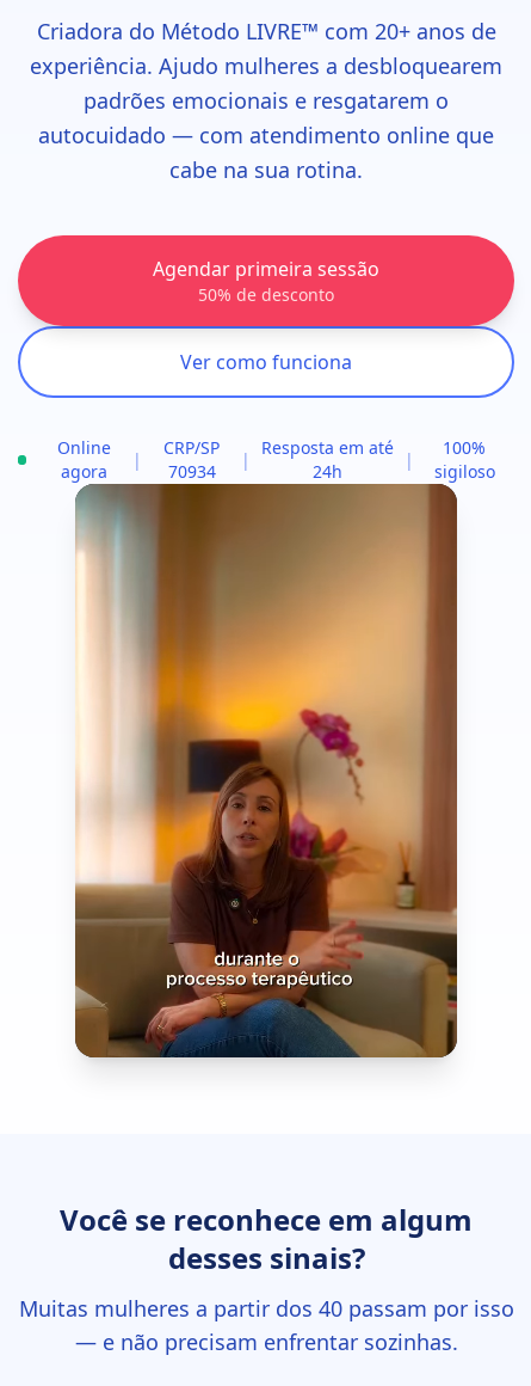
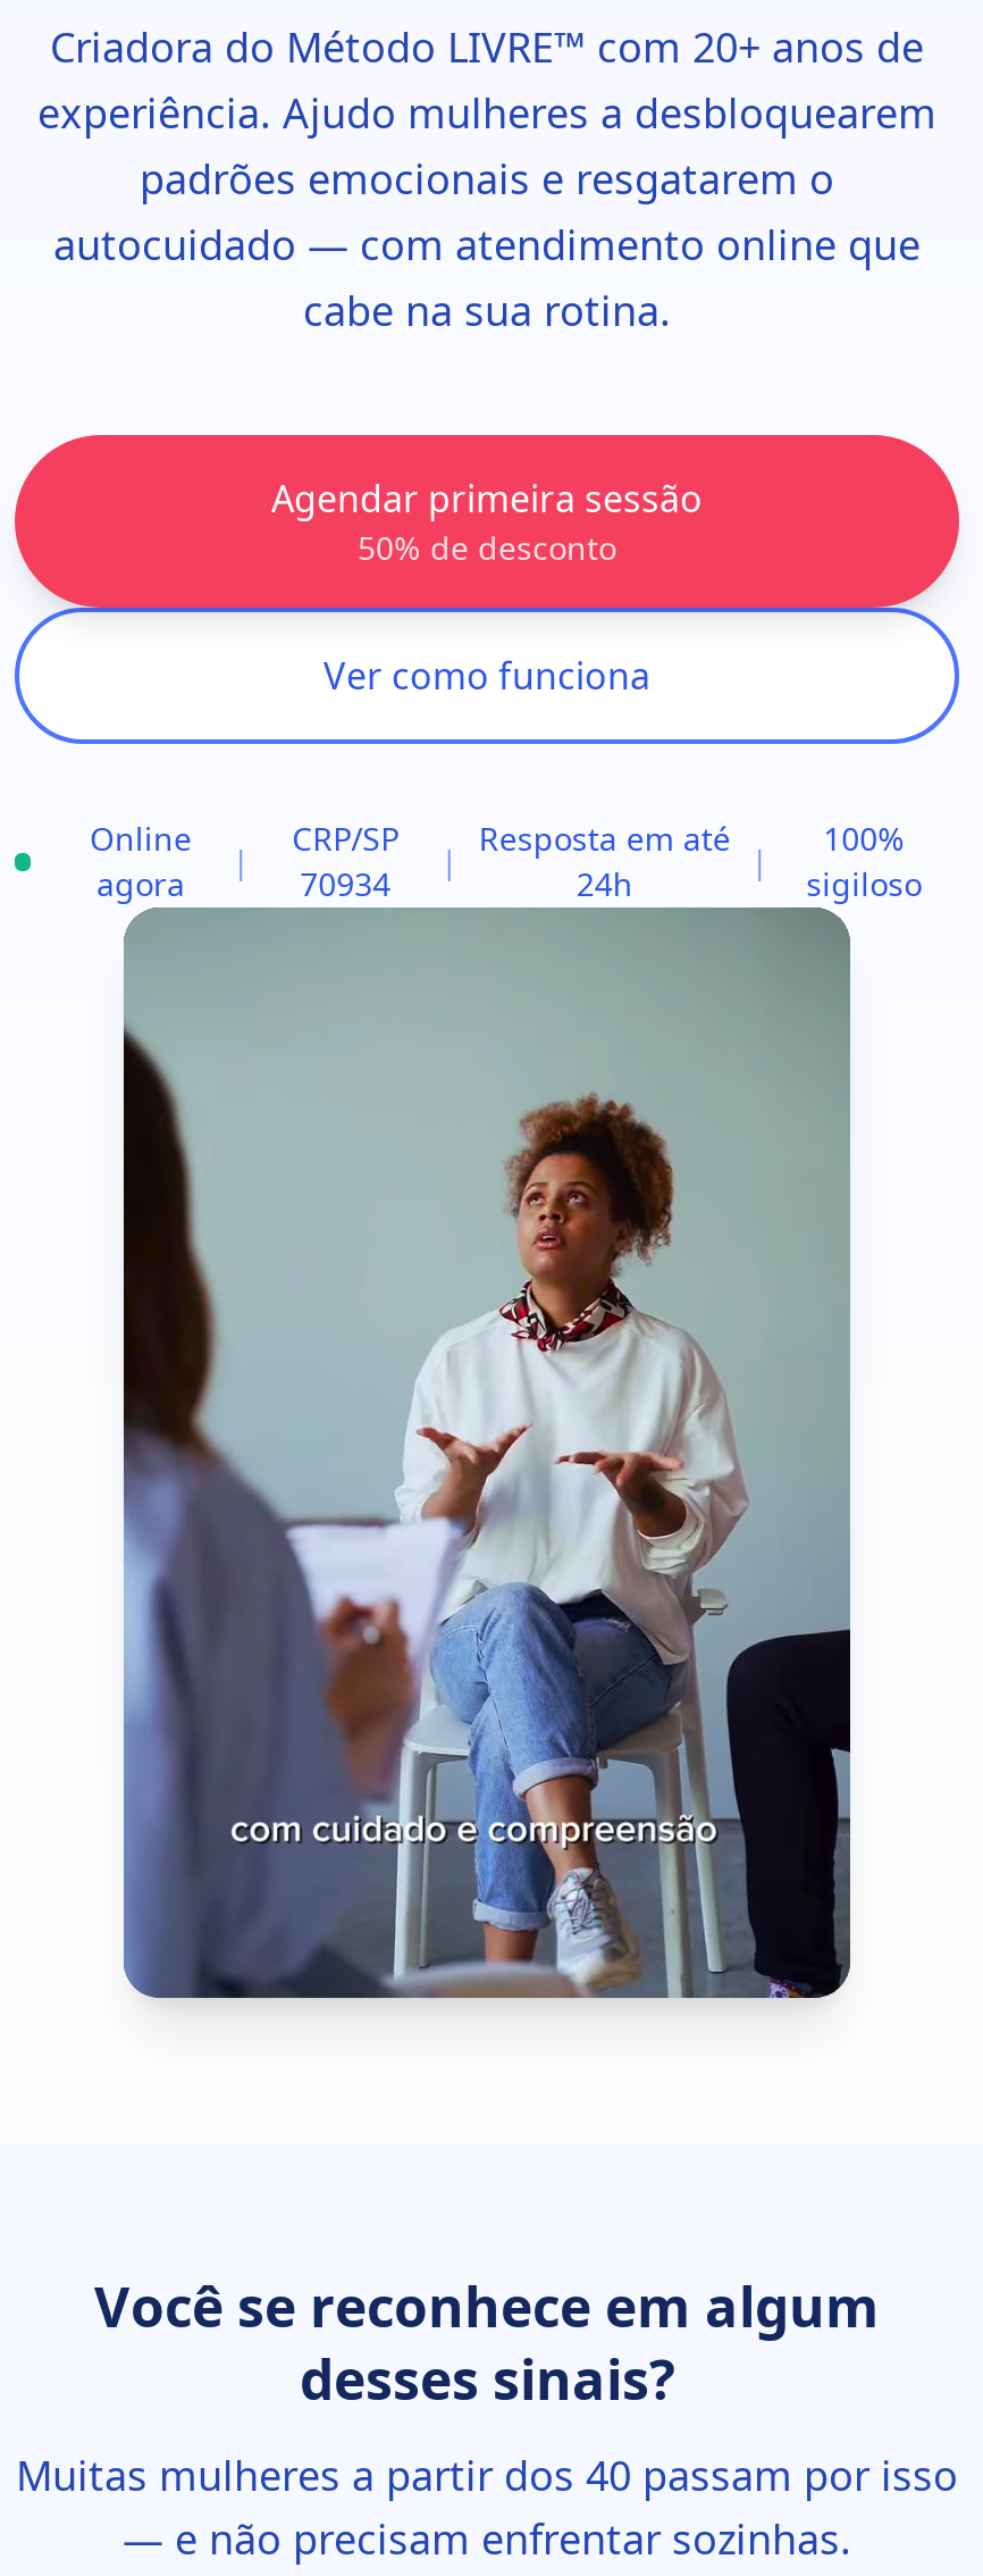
- [image]
+ [image]
